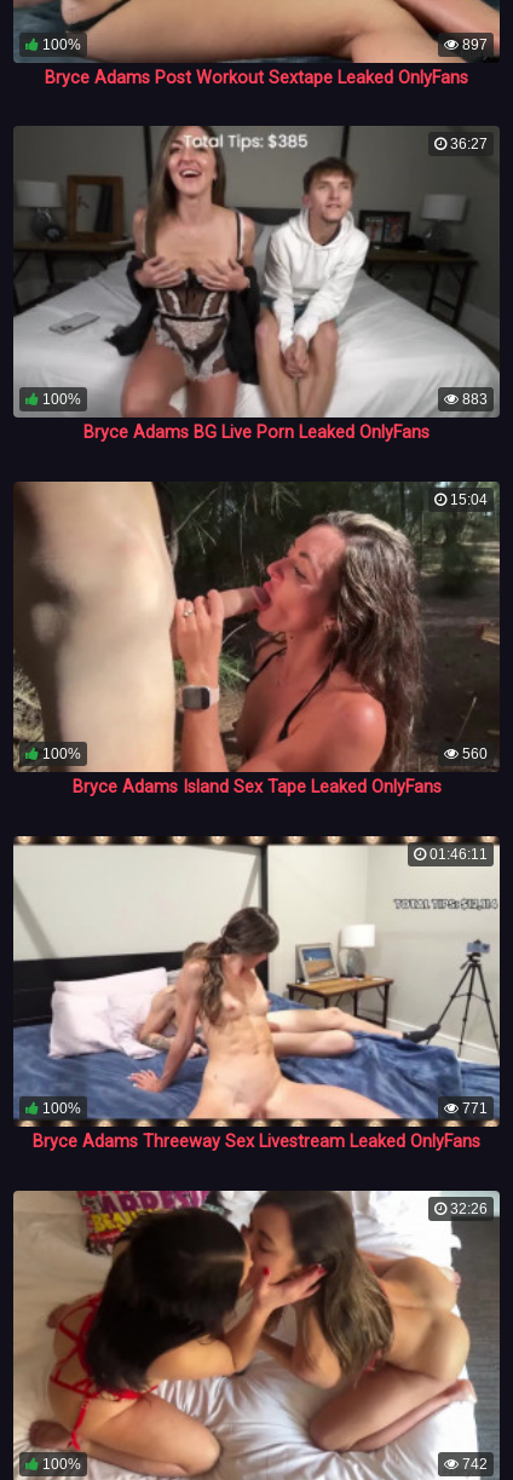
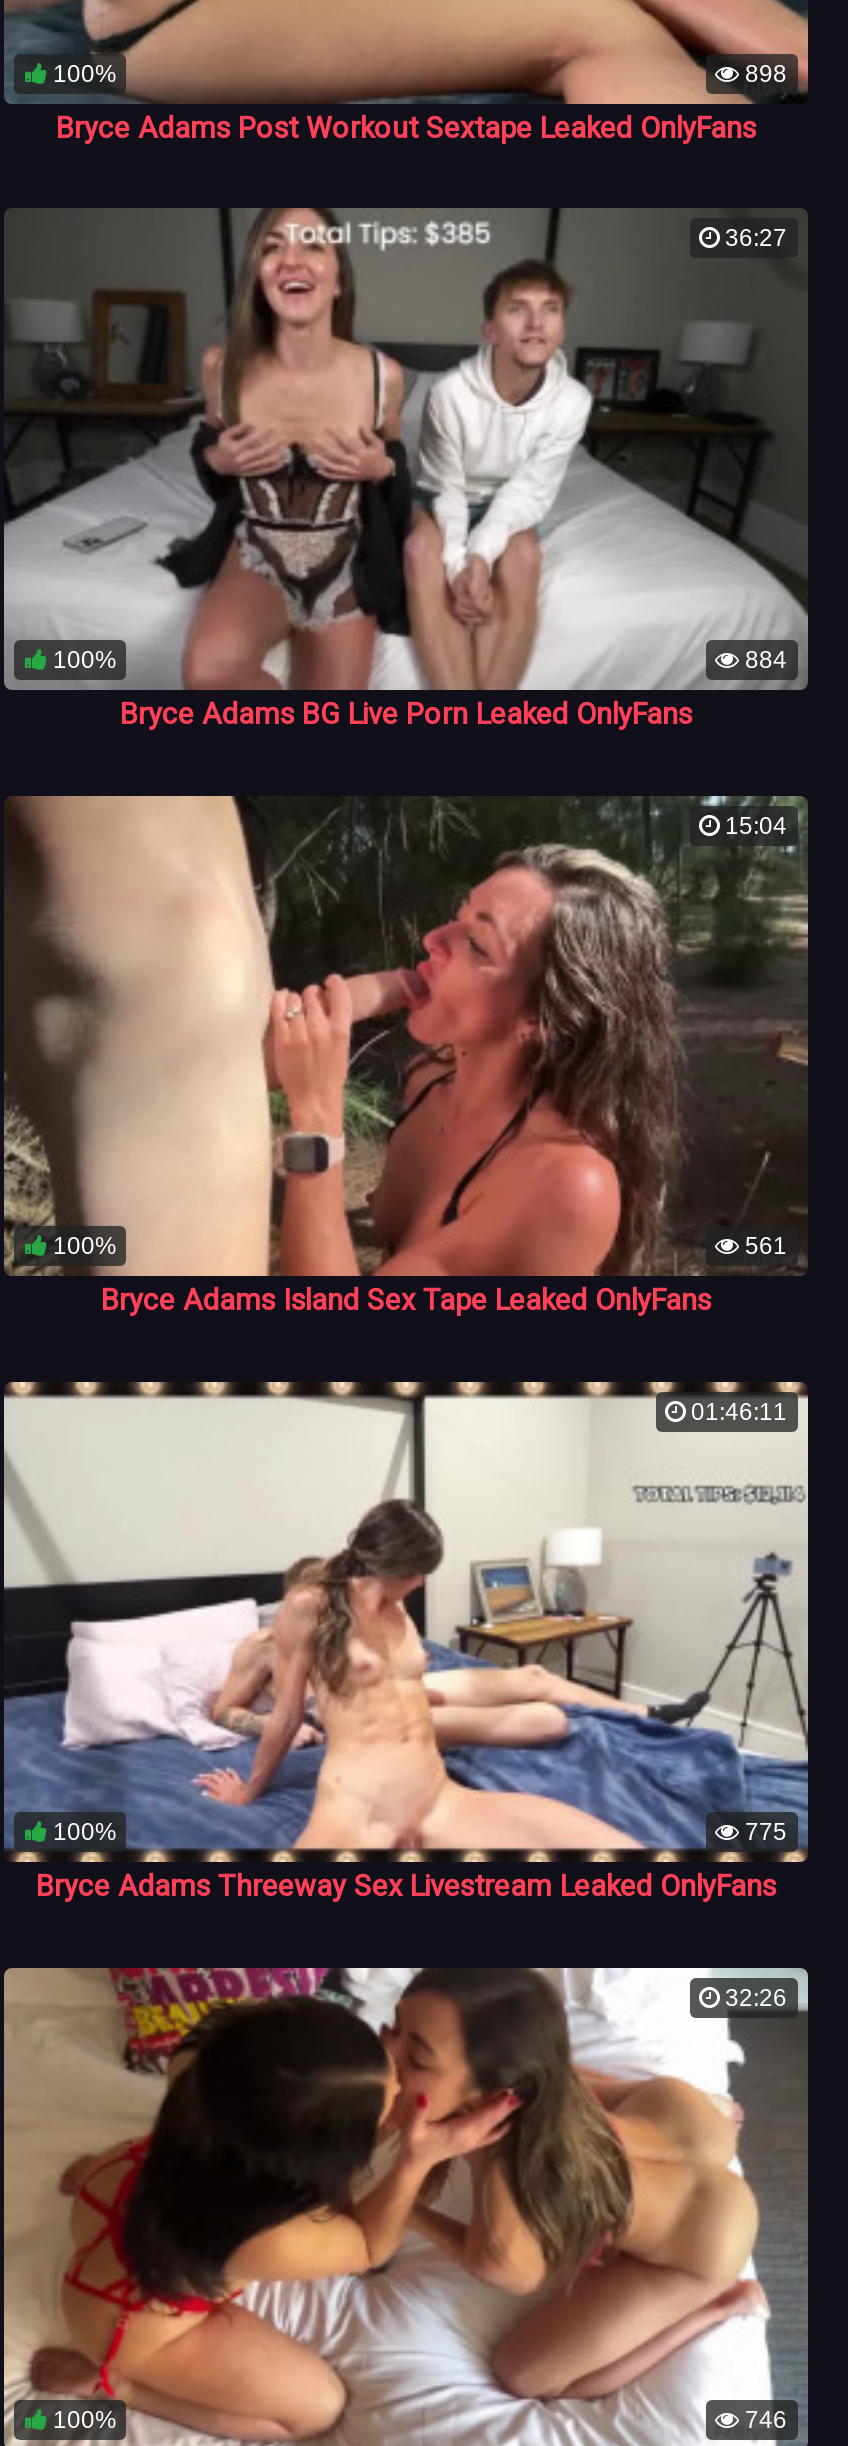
- 897
+ 898

- 883
+ 884

- 560
+ 561

- 771
+ 775

- 742
+ 746
